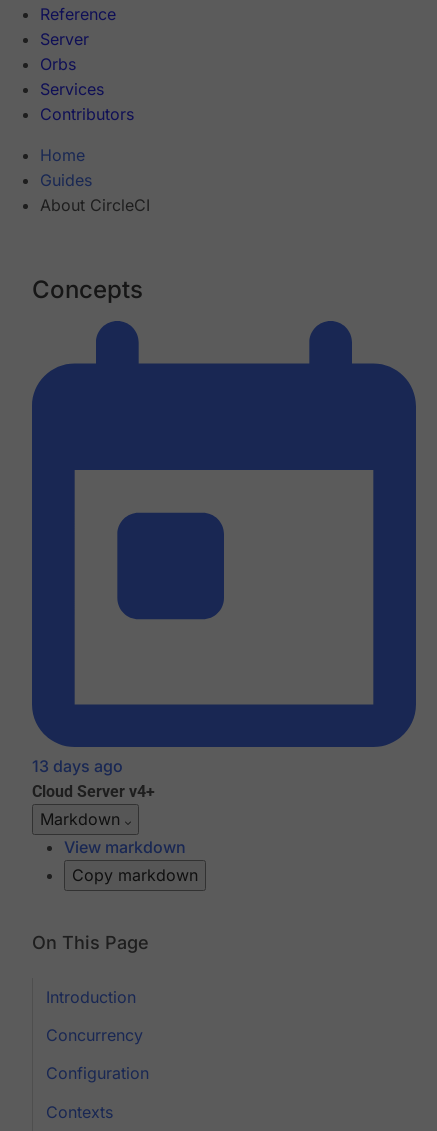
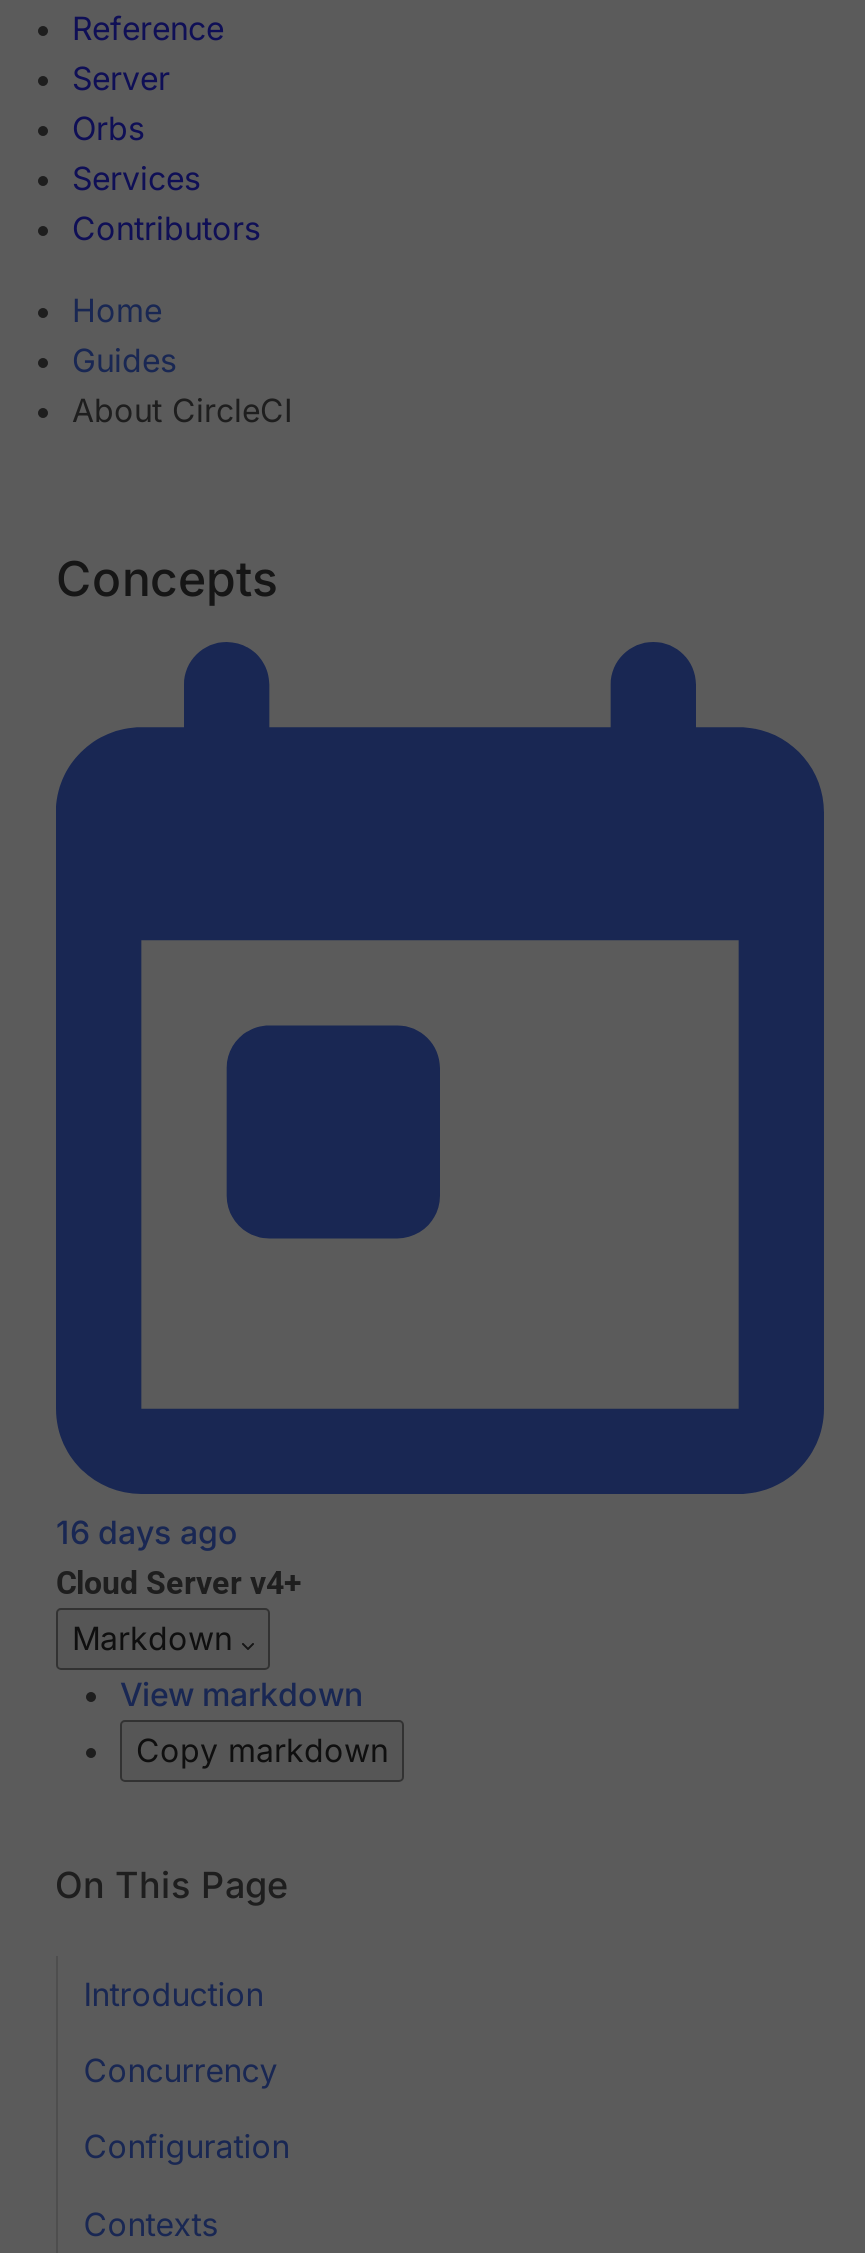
- 13 days ago
+ 16 days ago
